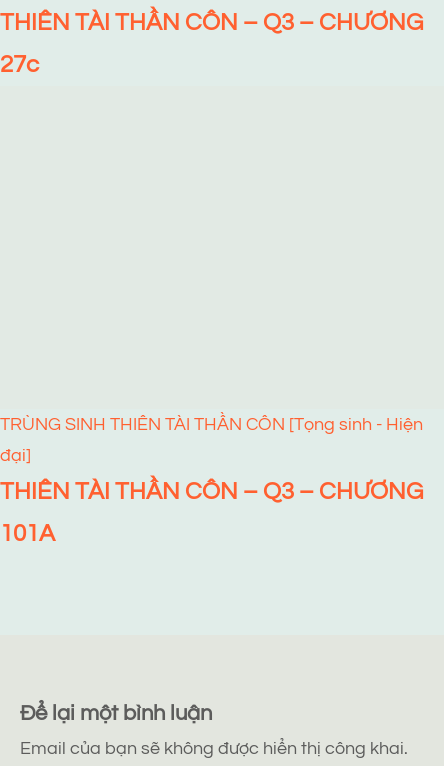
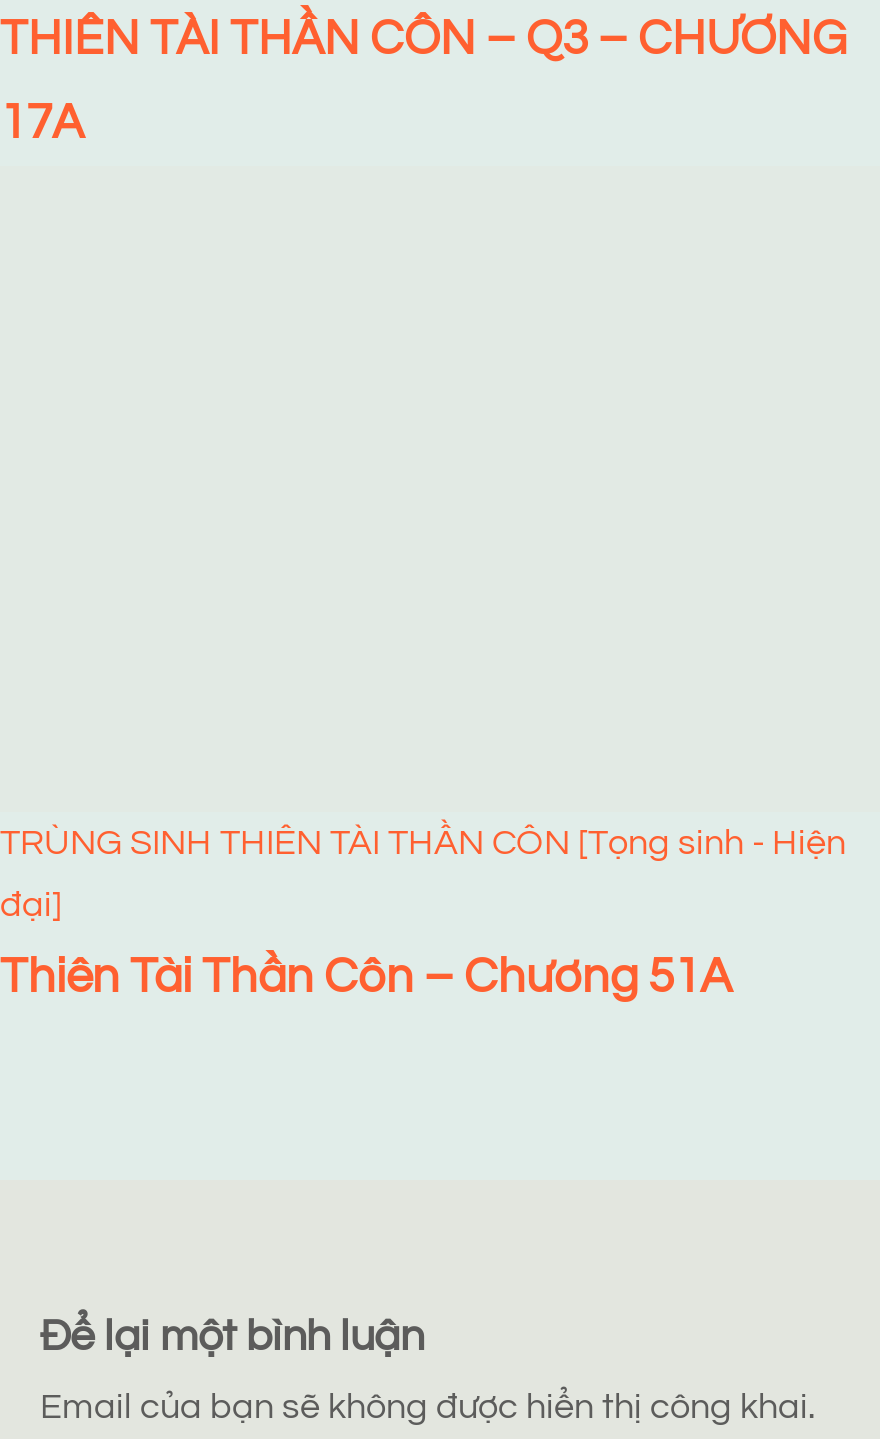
- 27c
+ 17A

- THIÊN TÀI THẦN CÔN – Q3 – CHƯƠNG
- 101A
+ Thiên Tài Thần Côn – Chương 51A
